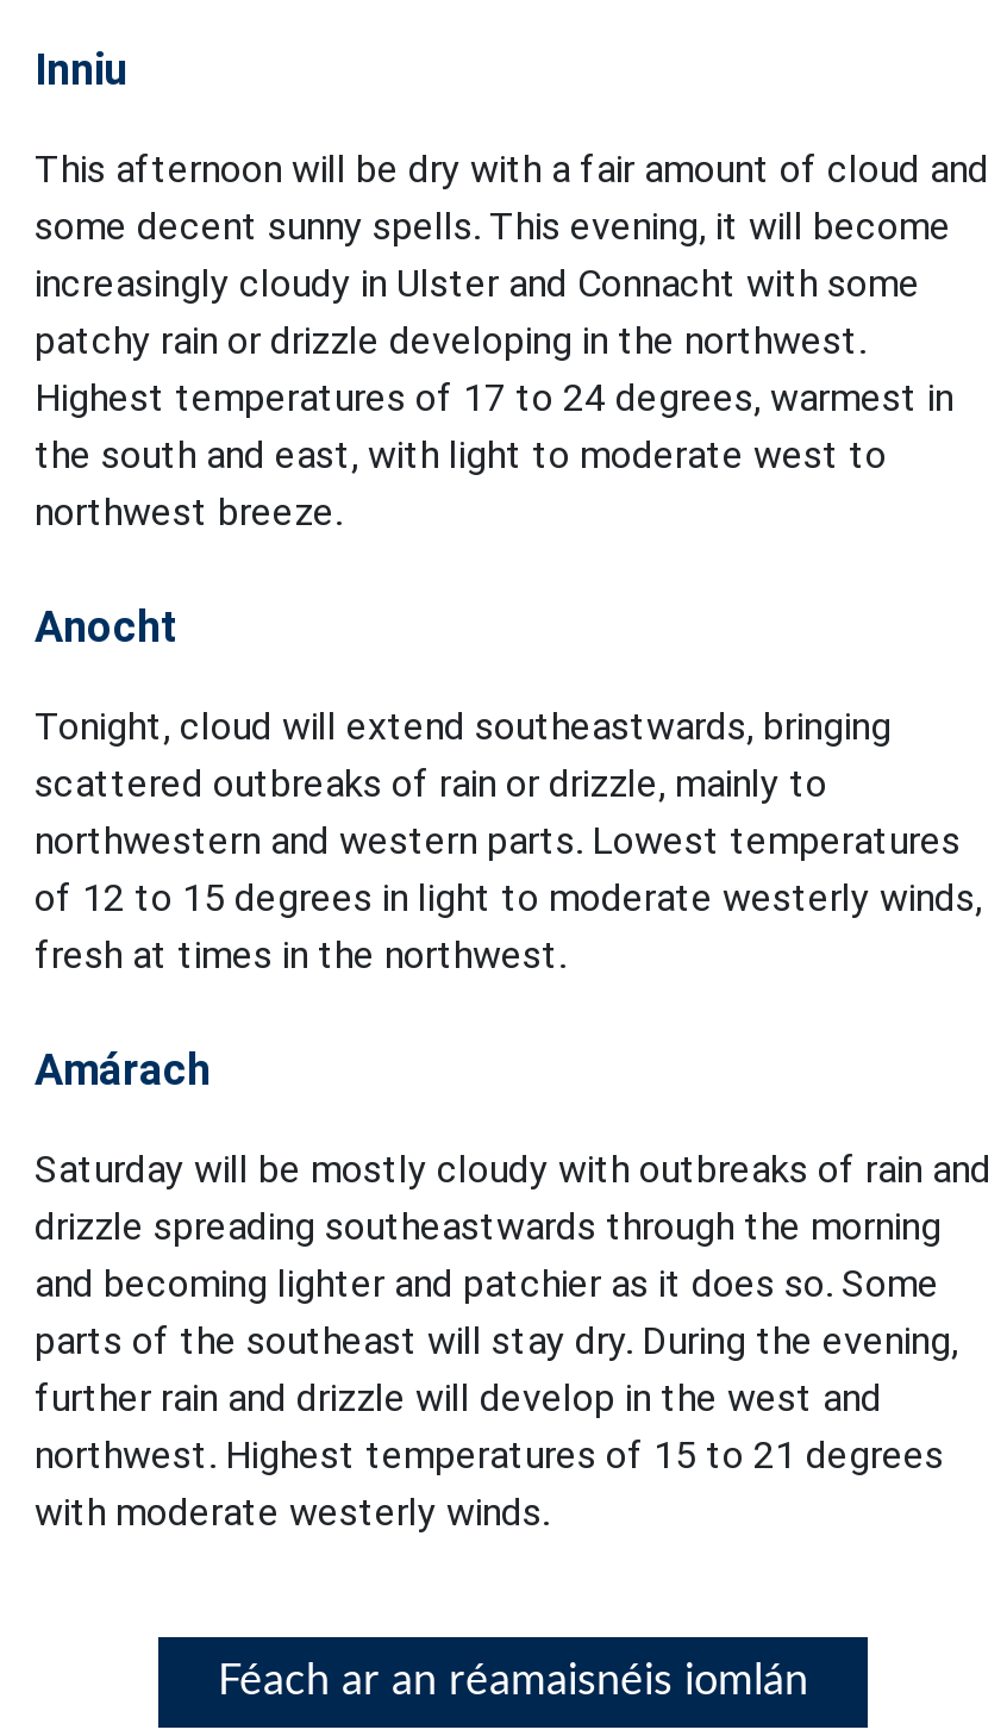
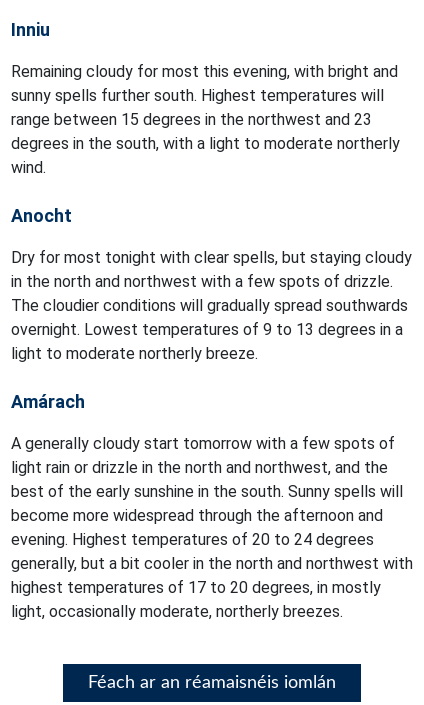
- This afternoon will be dry with a fair amount of cloud and
- some decent sunny spells. This evening, it will become
- increasingly cloudy in Ulster and Connacht with some
- patchy rain or drizzle developing in the northwest.
- Highest temperatures of 17 to 24 degrees, warmest in
- the south and east, with light to moderate west to
- northwest breeze.
+ Remaining cloudy for most this evening, with bright and
+ sunny spells further south. Highest temperatures will
+ range between 15 degrees in the northwest and 23
+ degrees in the south, with a light to moderate northerly
+ wind.

moved up: Anocht

- Tonight, cloud will extend southeastwards, bringing
- scattered outbreaks of rain or drizzle, mainly to
- northwestern and western parts. Lowest temperatures
- of 12 to 15 degrees in light to moderate westerly winds,
- fresh at times in the northwest.
+ Dry for most tonight with clear spells, but staying cloudy
+ in the north and northwest with a few spots of drizzle.
+ The cloudier conditions will gradually spread southwards
+ overnight. Lowest temperatures of 9 to 13 degrees in a
+ light to moderate northerly breeze.

moved up: Amárach

- Saturday will be mostly cloudy with outbreaks of rain and
- drizzle spreading southeastwards through the morning
- and becoming lighter and patchier as it does so. Some
- parts of the southeast will stay dry. During the evening,
- further rain and drizzle will develop in the west and
- northwest. Highest temperatures of 15 to 21 degrees
- with moderate westerly winds.
+ A generally cloudy start tomorrow with a few spots of
+ light rain or drizzle in the north and northwest, and the
+ best of the early sunshine in the south. Sunny spells will
+ become more widespread through the afternoon and
+ evening. Highest temperatures of 20 to 24 degrees
+ generally, but a bit cooler in the north and northwest with
+ highest temperatures of 17 to 20 degrees, in mostly
+ light, occasionally moderate, northerly breezes.
